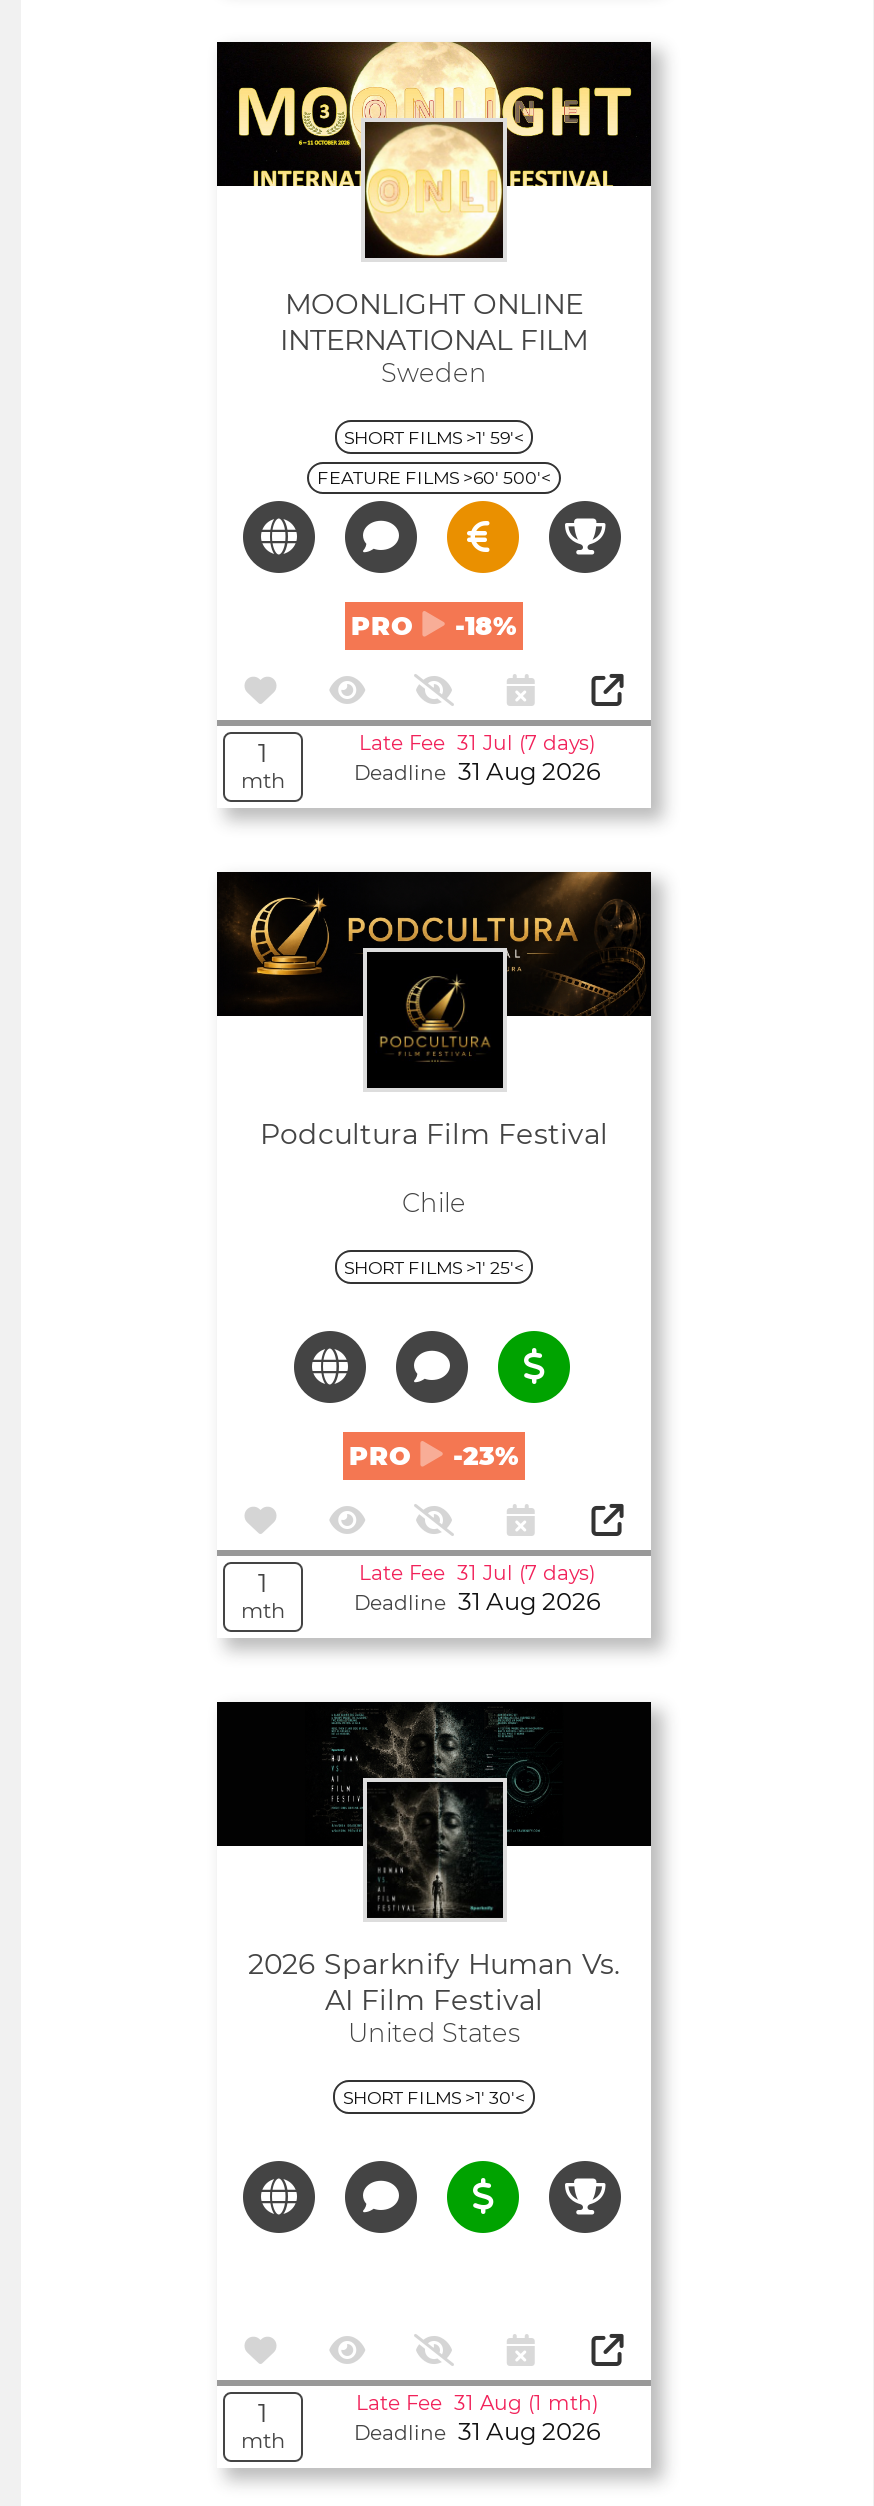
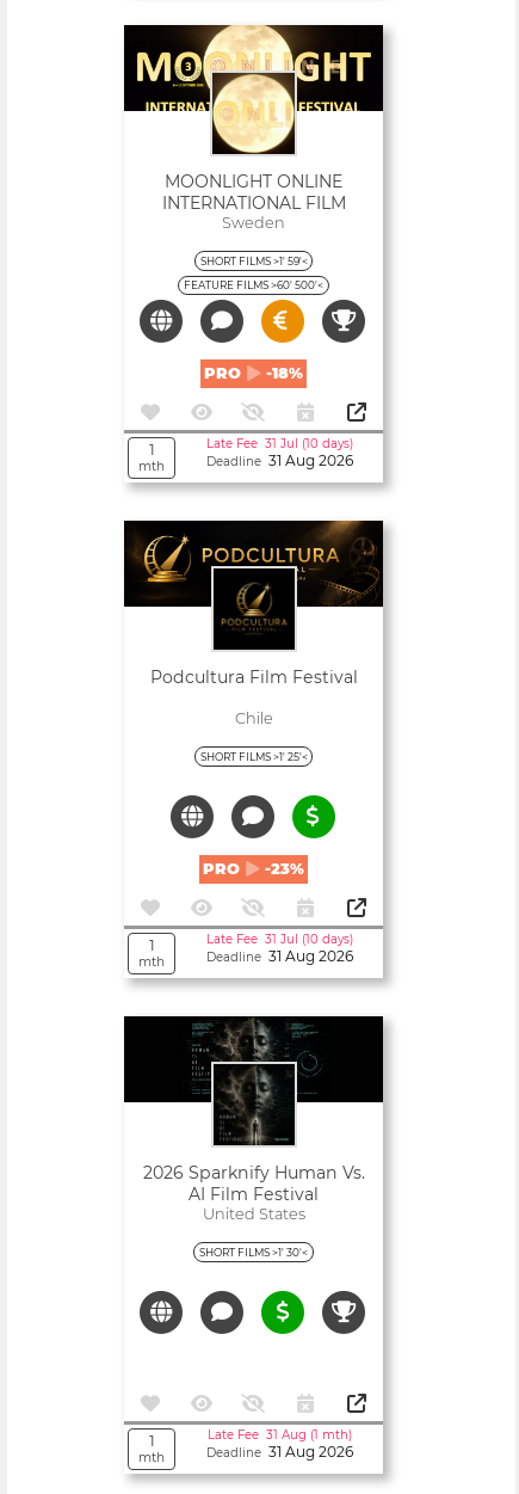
- Late Fee 31 Jul (7 days)
+ Late Fee 31 Jul (10 days)

- Late Fee 31 Jul (7 days)
+ Late Fee 31 Jul (10 days)
